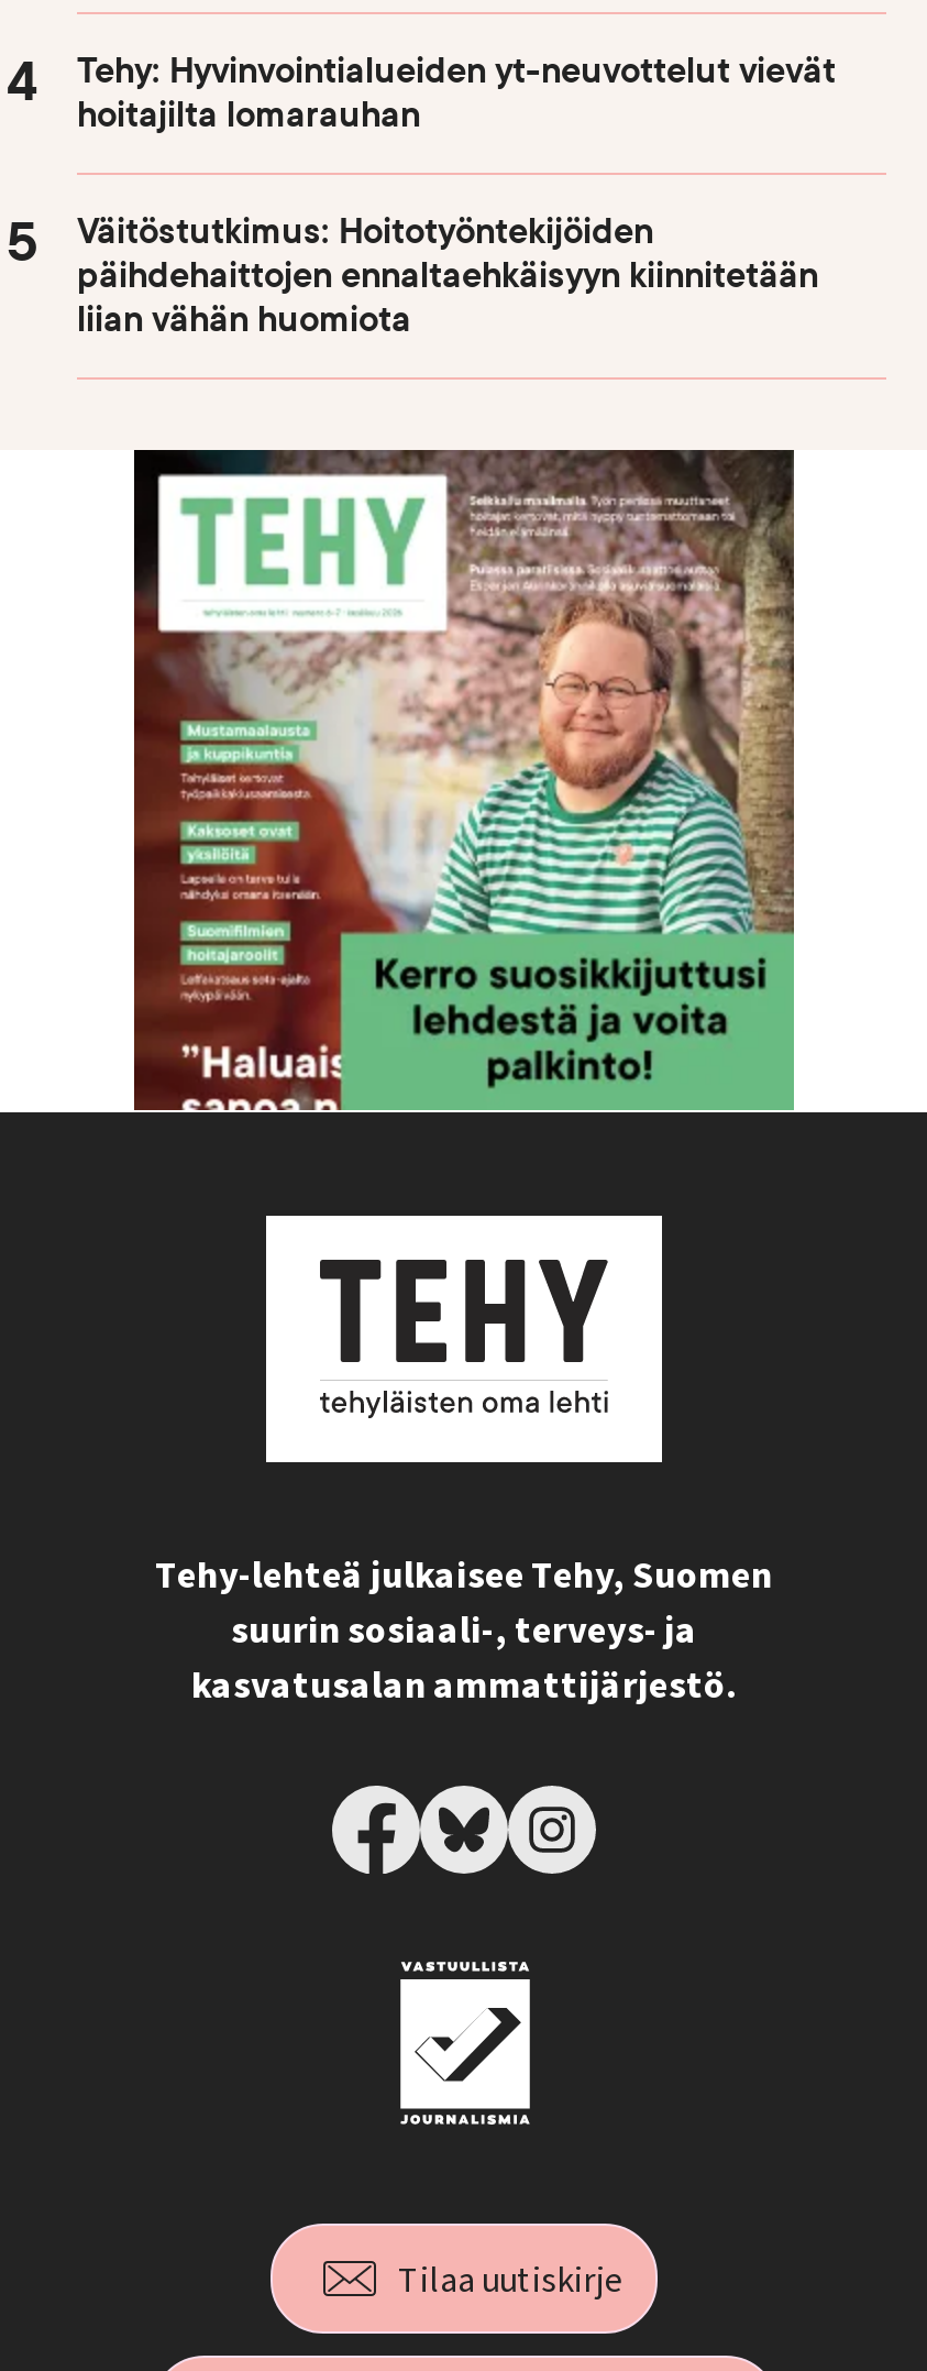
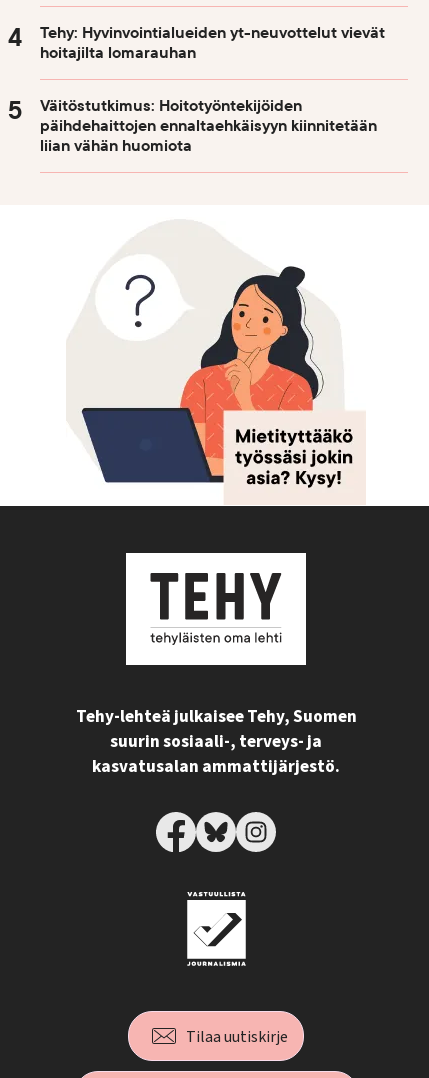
- [image]
+ [image]
